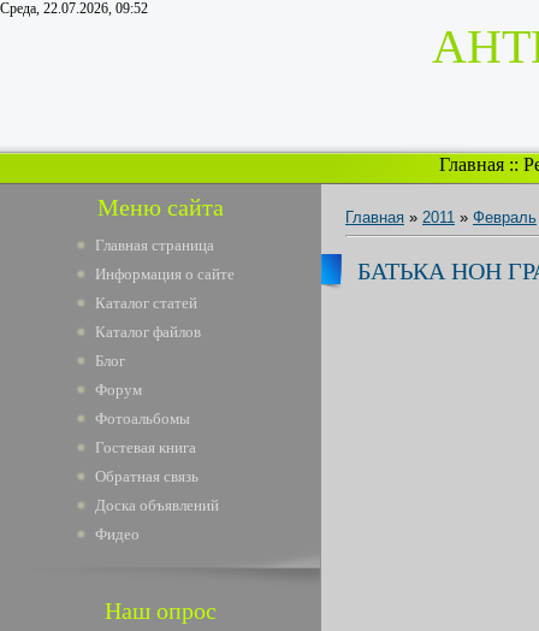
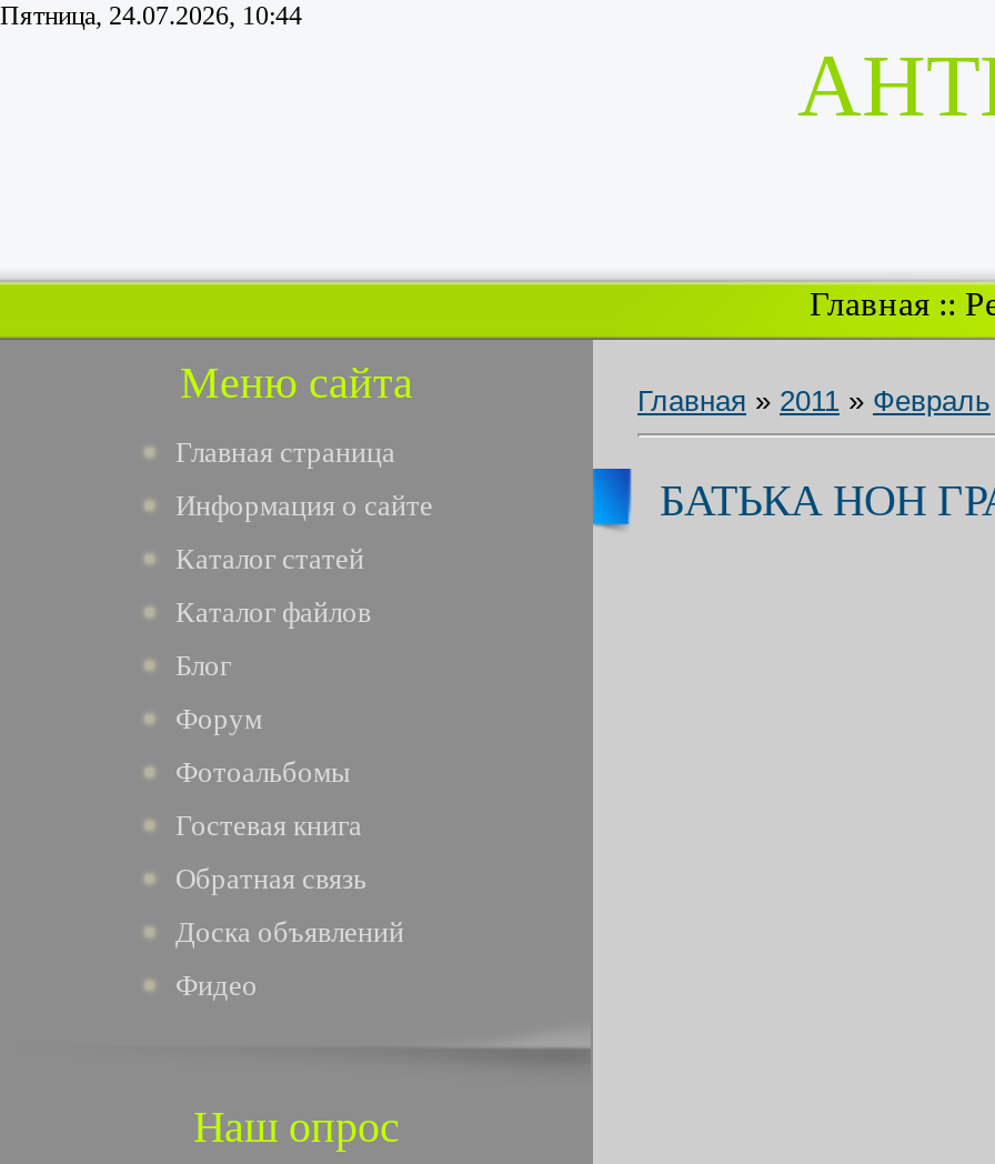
- Среда, 22.07.2026, 09:52
+ Пятница, 24.07.2026, 10:44
